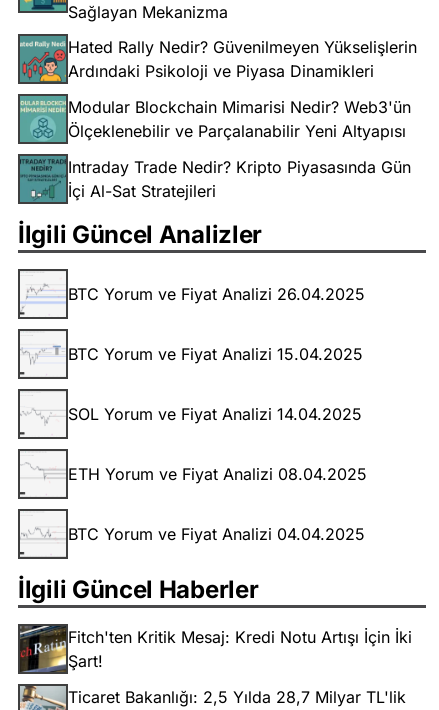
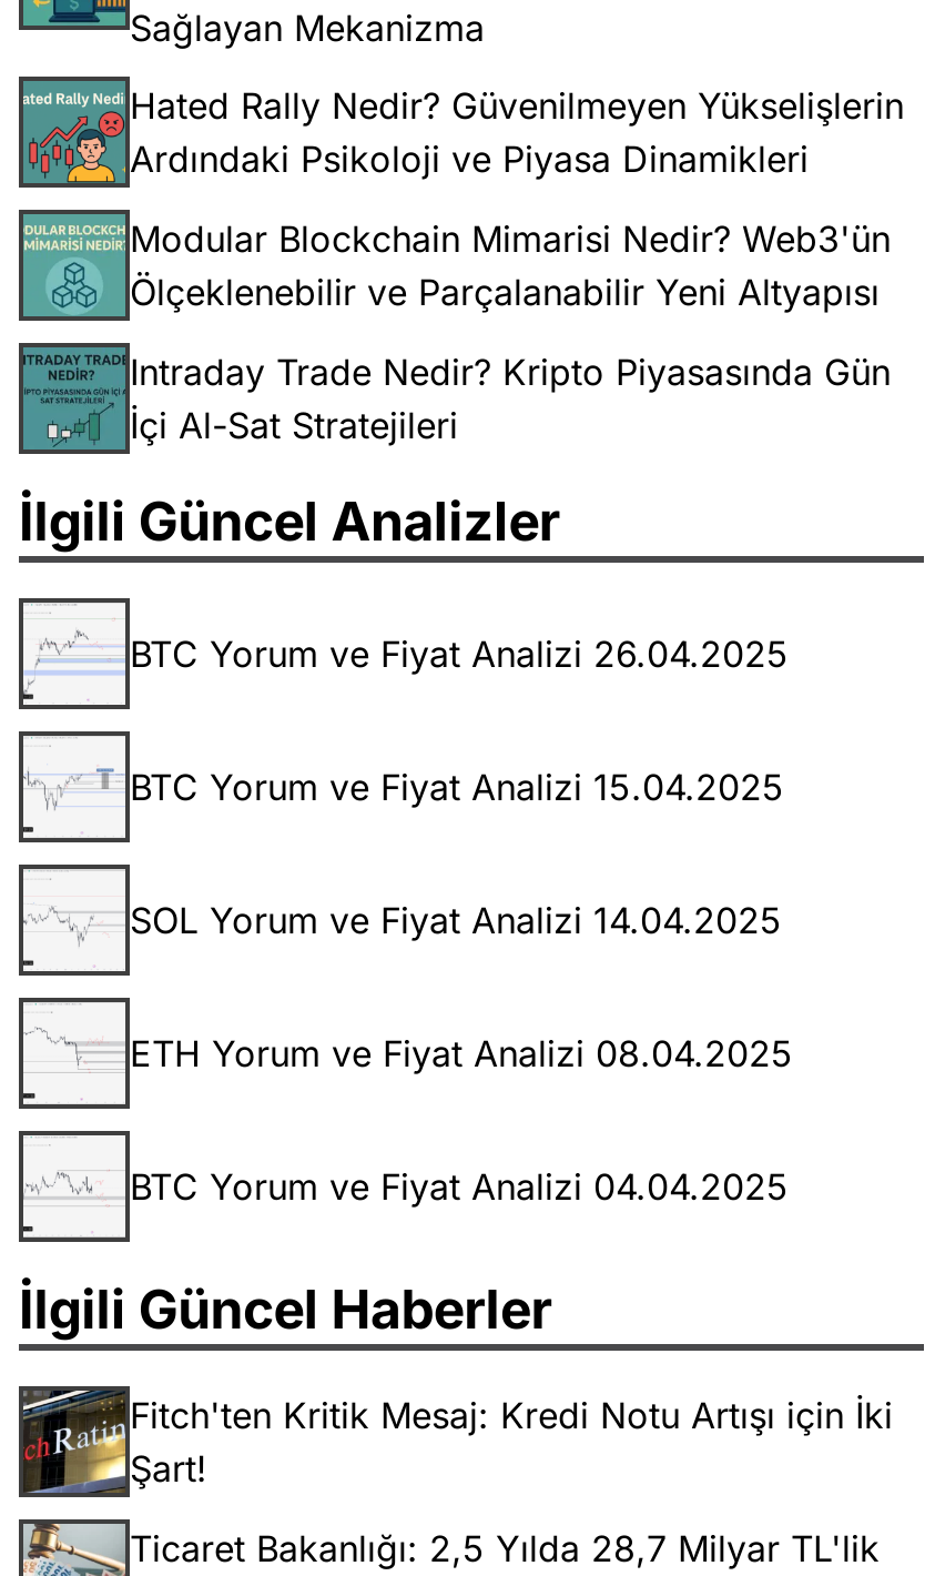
- Fitch'ten Kritik Mesaj: Kredi Notu Artışı İçin İki
+ Fitch'ten Kritik Mesaj: Kredi Notu Artışı için İki
